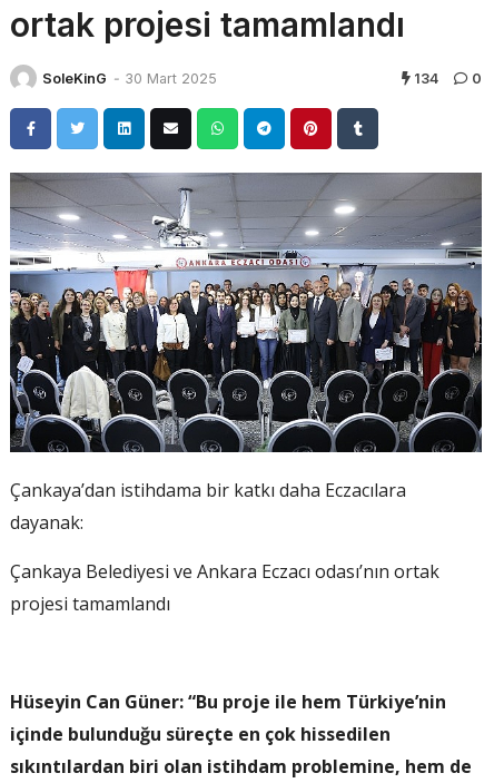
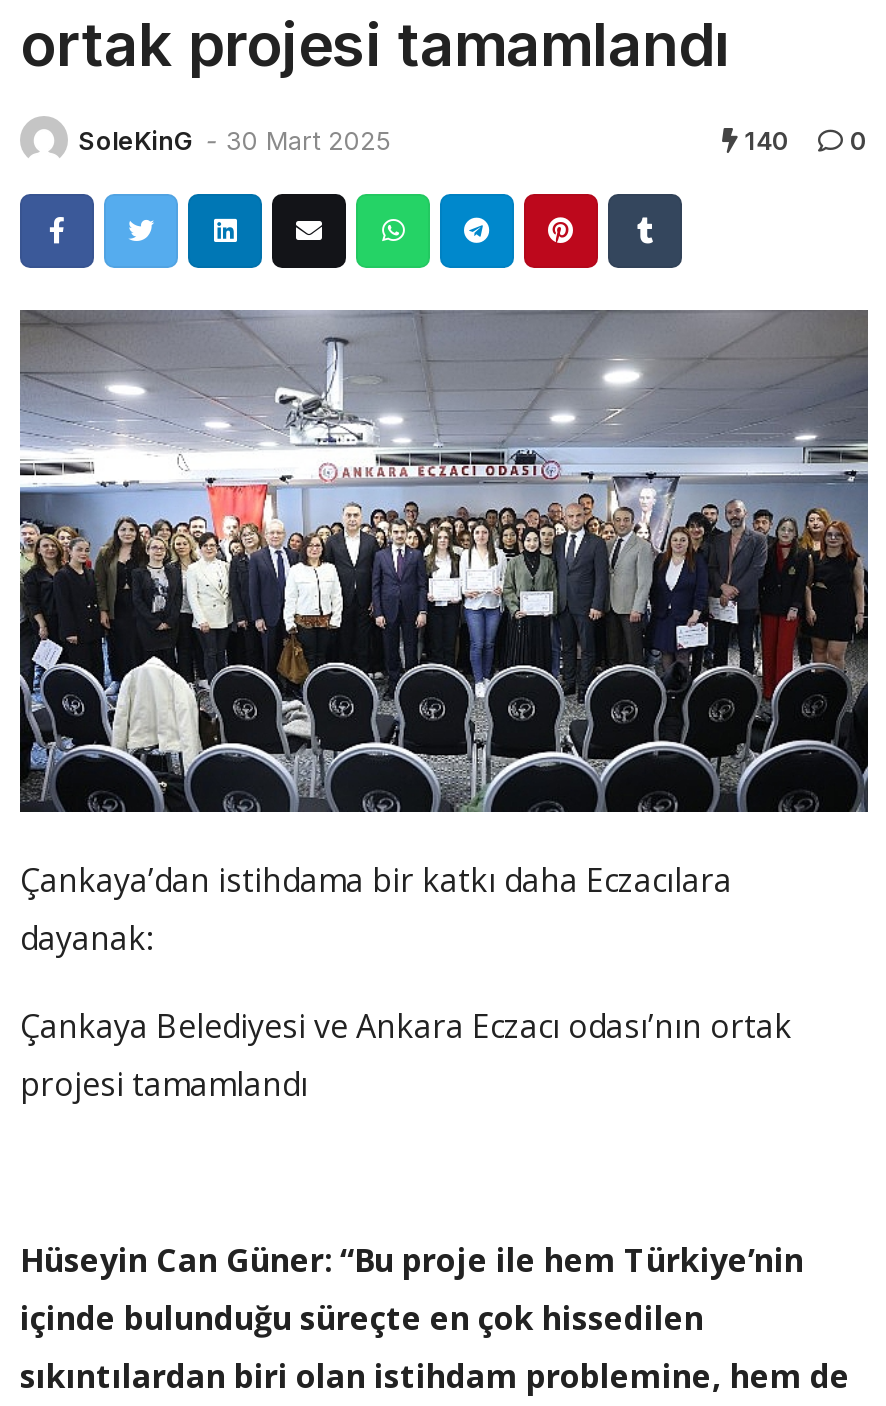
- 134 0
+ 140 0
